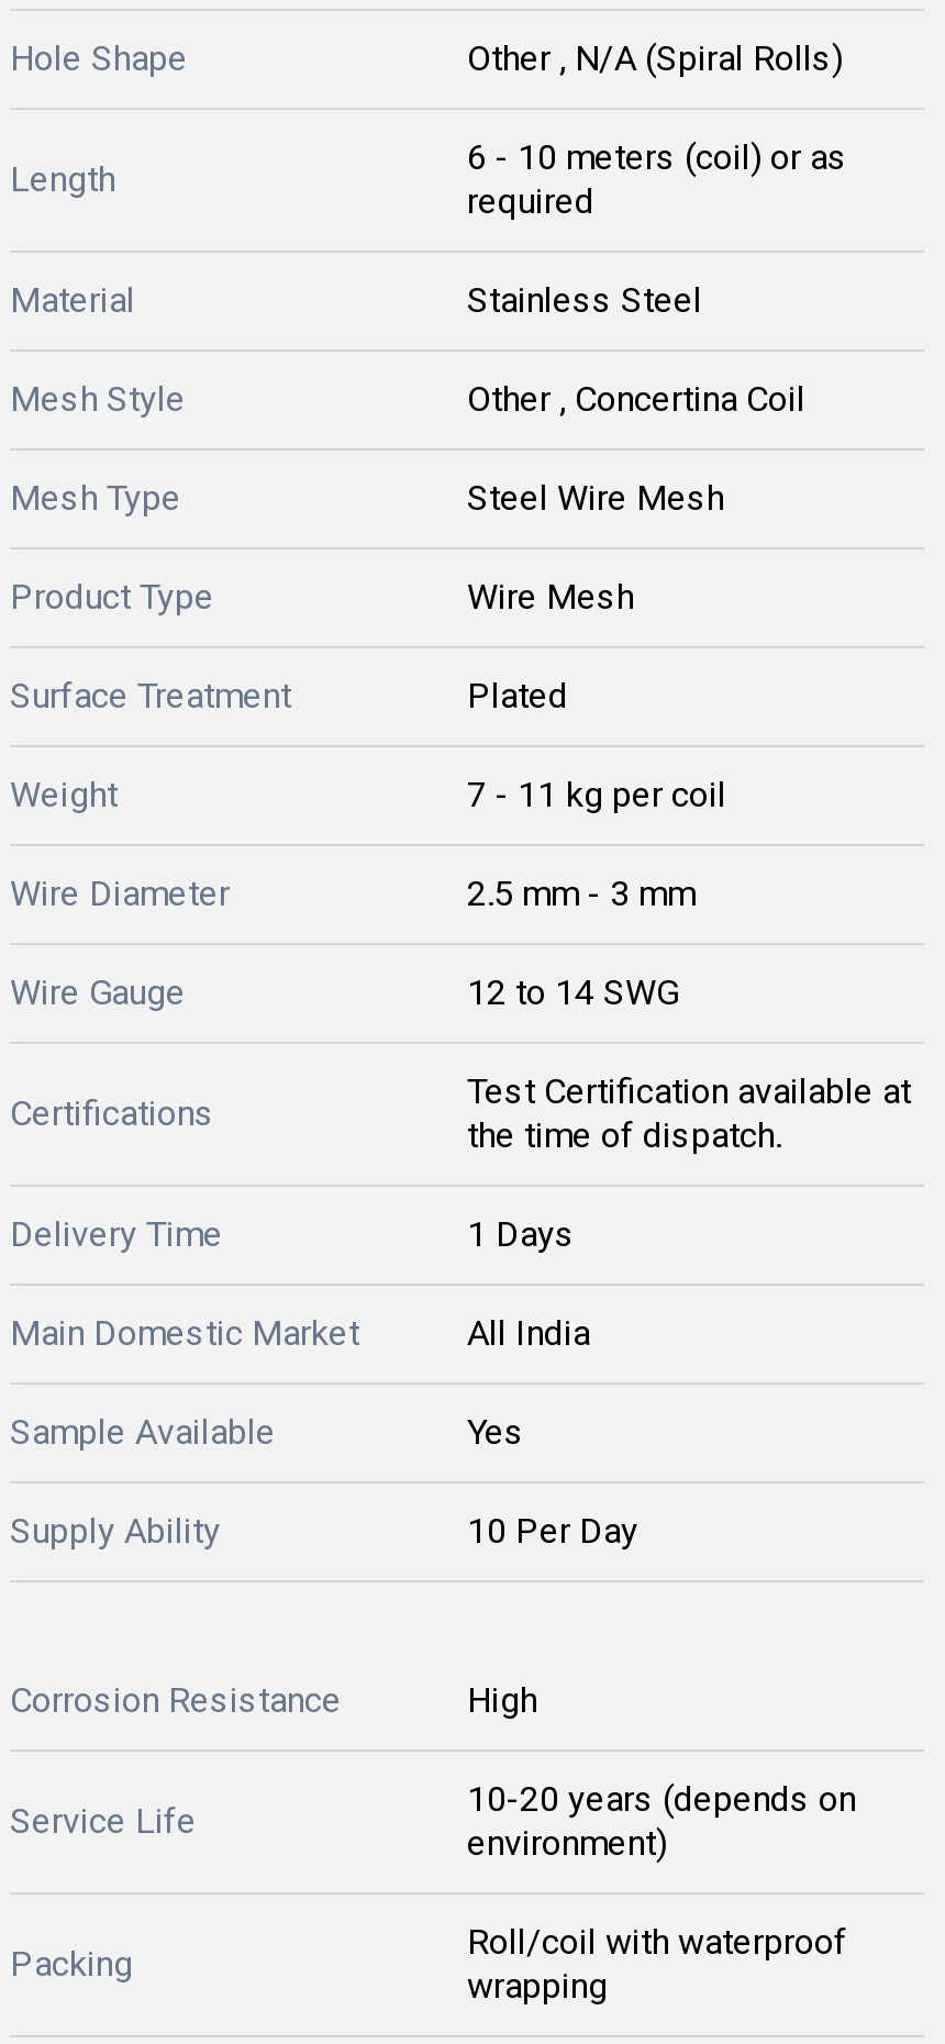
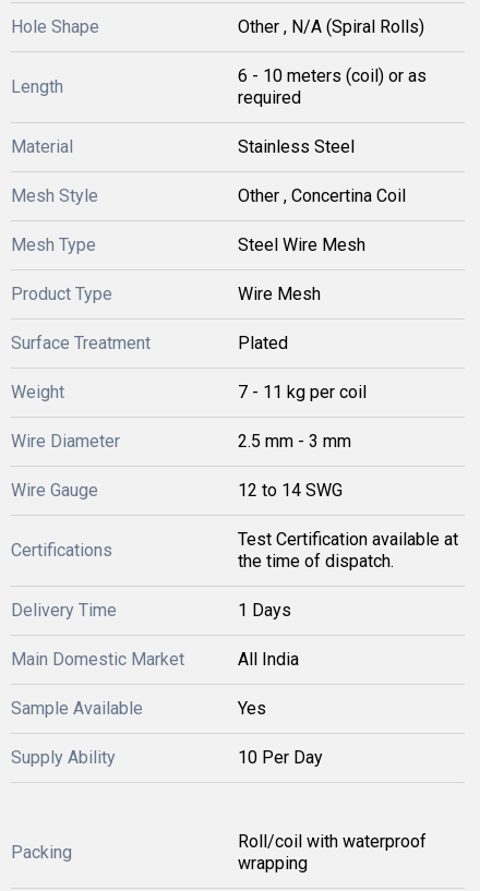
- Corrosion Resistance
- High
- Service Life

- 10-20 years (depends on
- environment)
